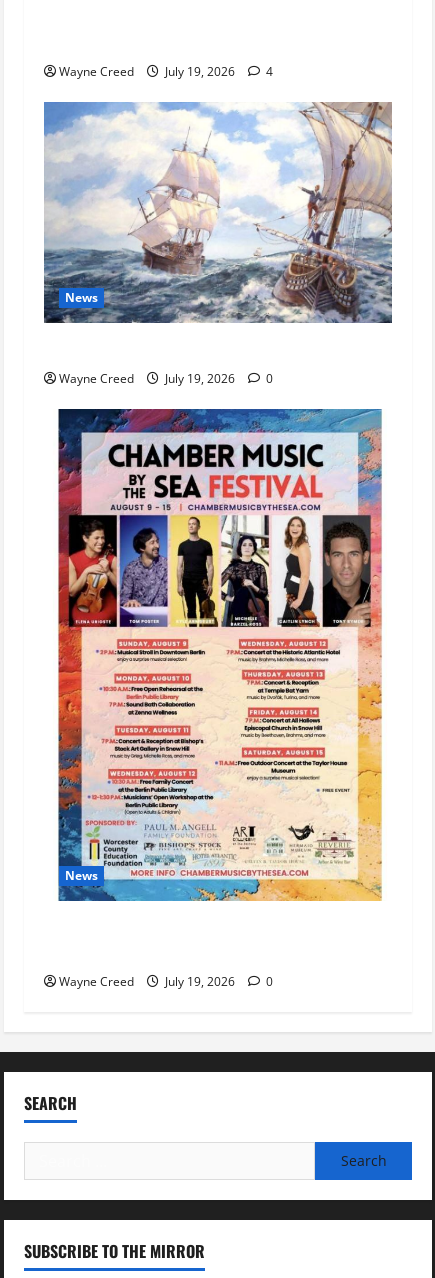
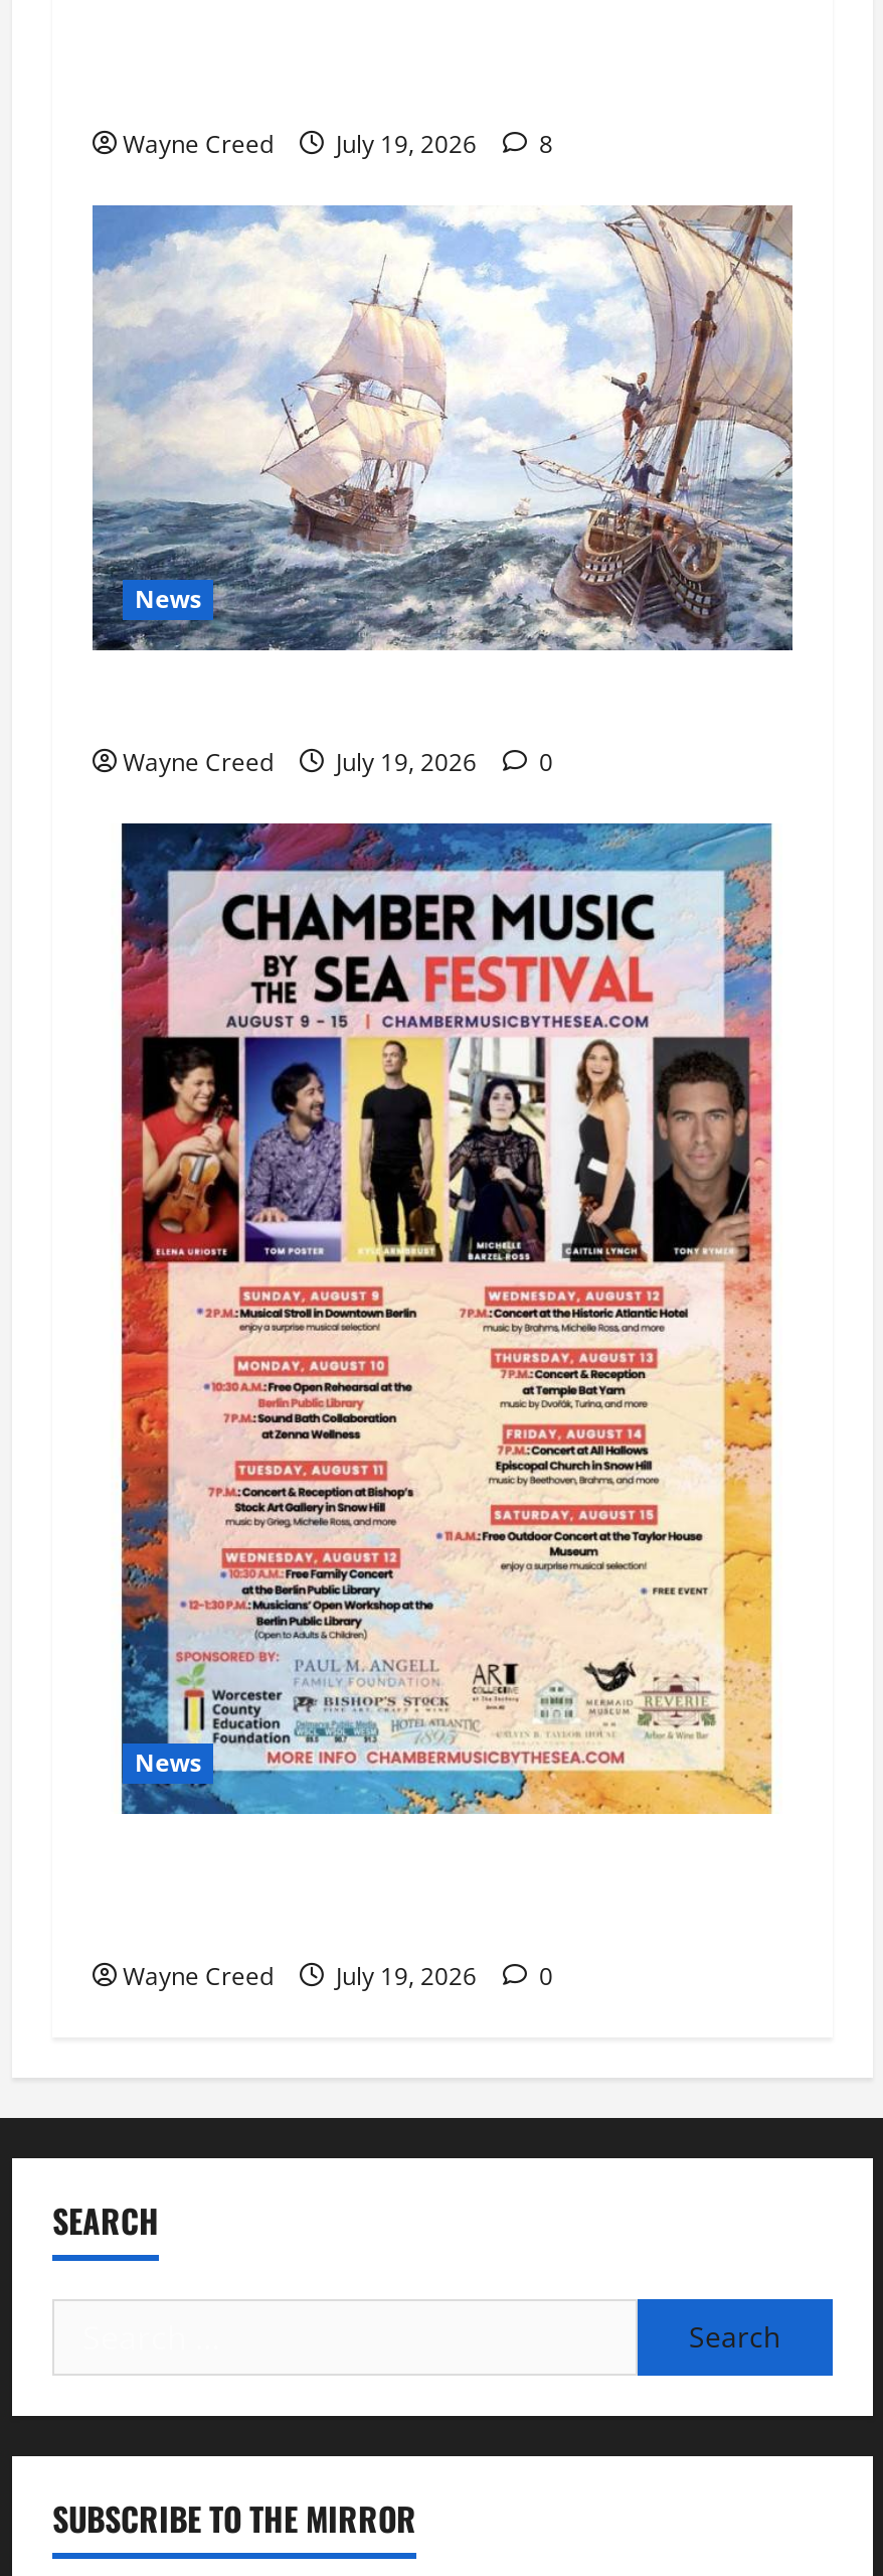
- Wayne Creed July 19, 2026 4
+ Wayne Creed July 19, 2026 8
